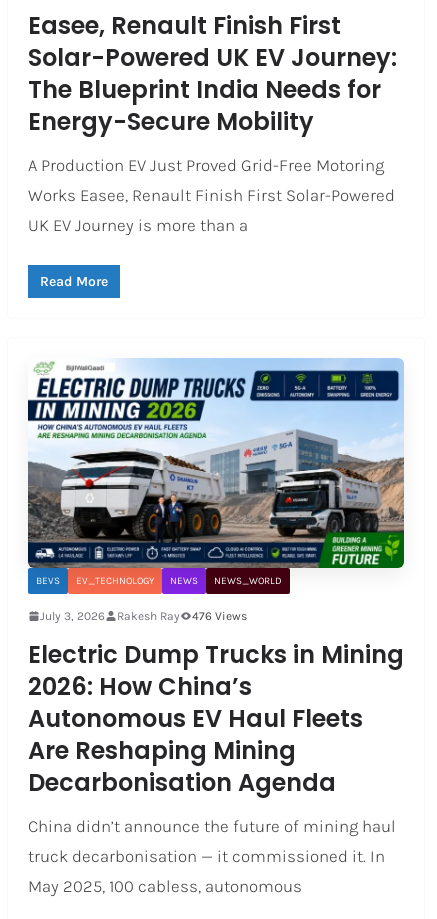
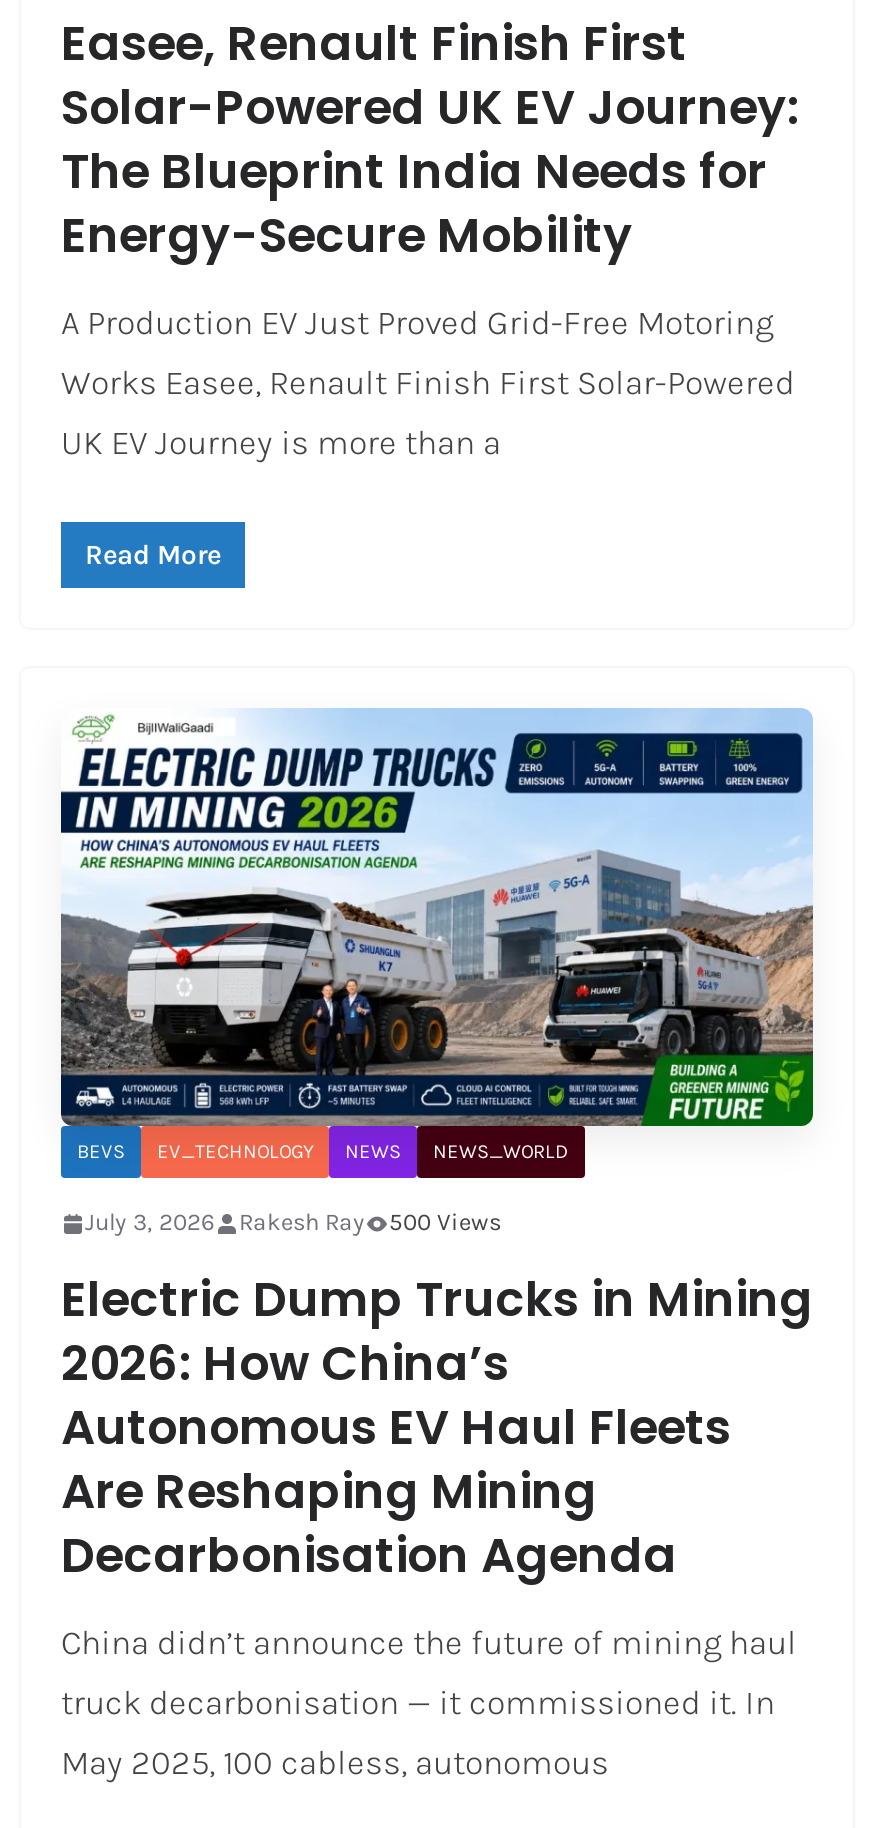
- July 3, 2026 Rakesh Ray 476 Views
+ July 3, 2026 Rakesh Ray 500 Views
